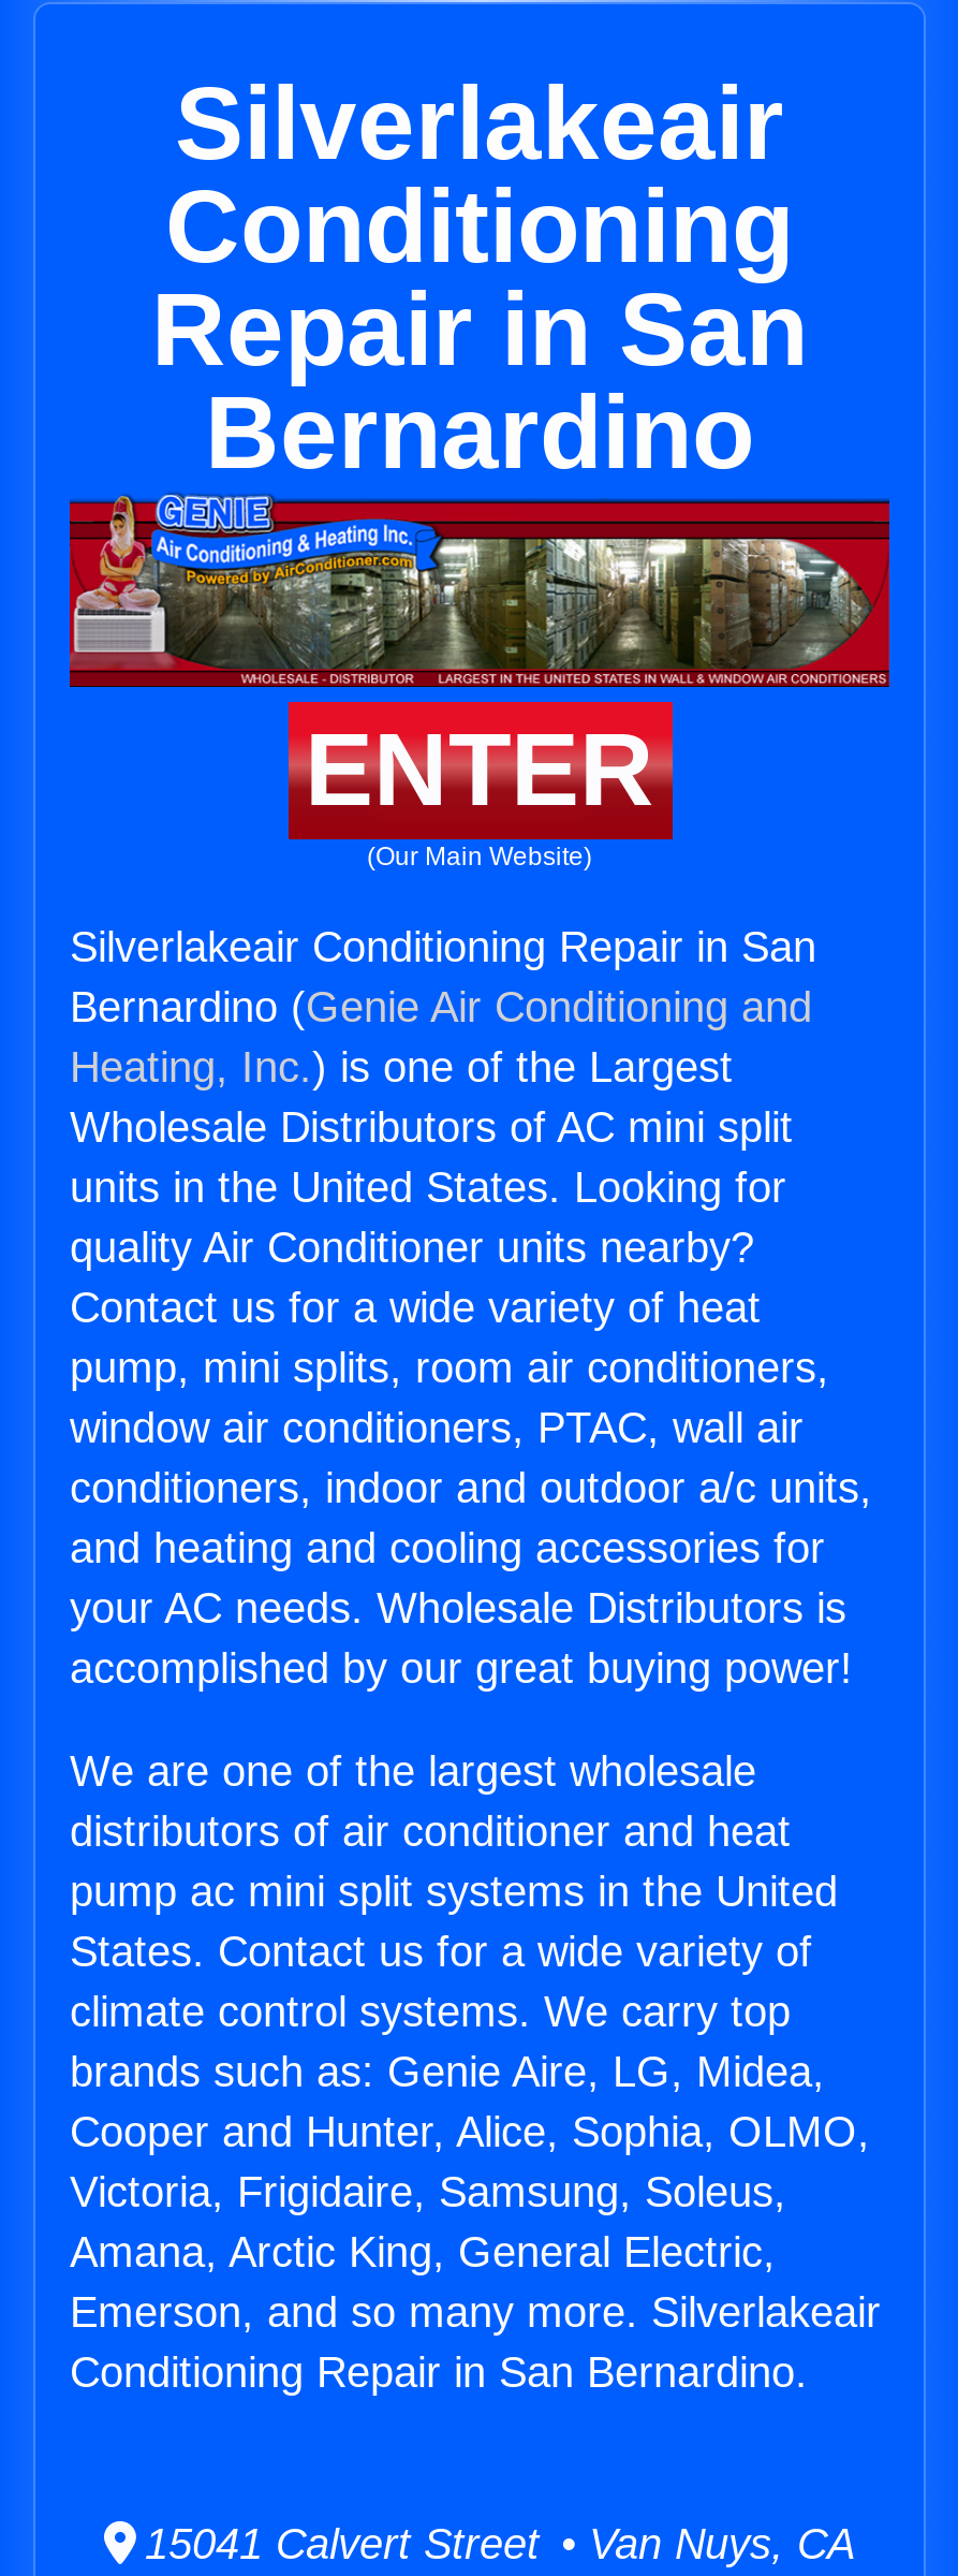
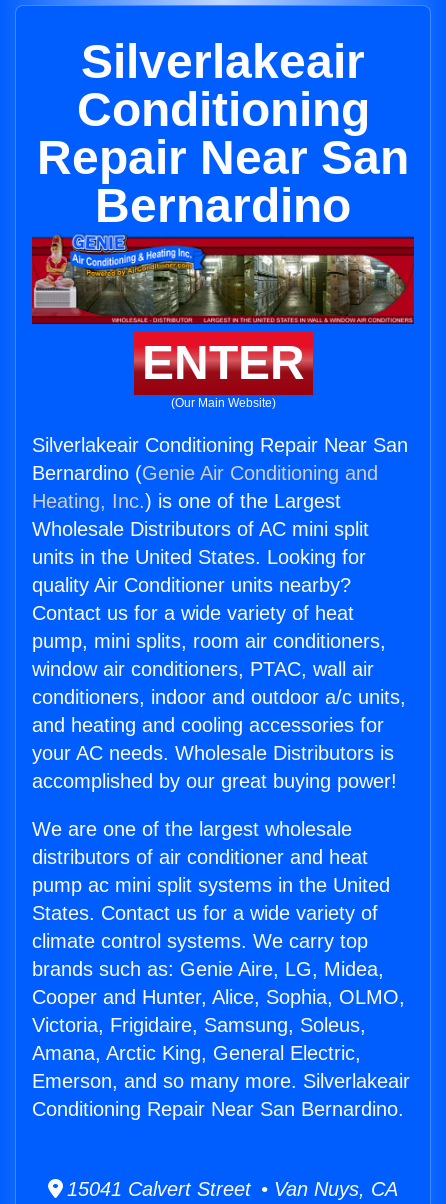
- Repair in San
+ Repair Near San

- Silverlakeair Conditioning Repair in San
+ Silverlakeair Conditioning Repair Near San

- Conditioning Repair in San Bernardino.
+ Conditioning Repair Near San Bernardino.
